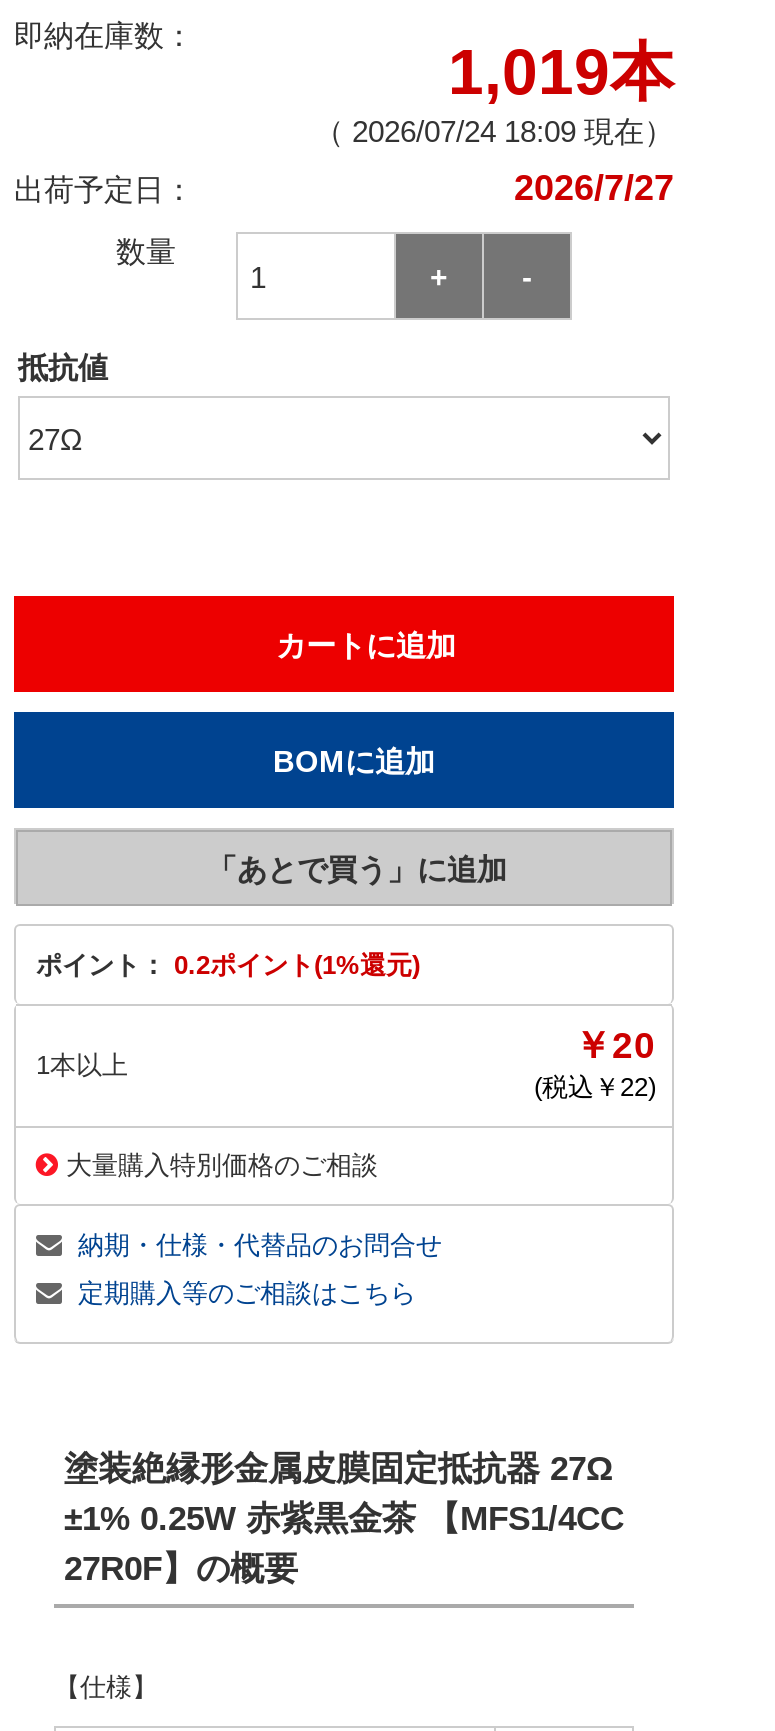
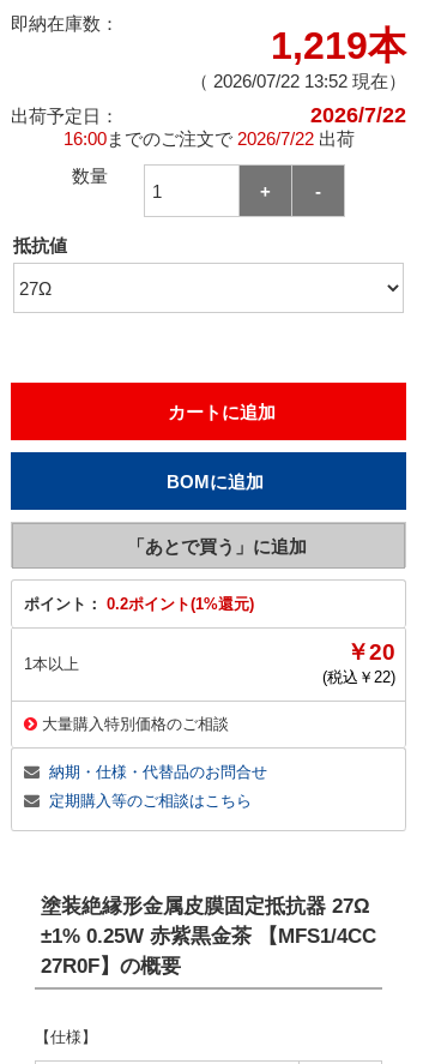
- 1,019本
+ 1,219本

- （ 2026/07/24 18:09 現在）
+ （ 2026/07/22 13:52 現在）

- 2026/7/27
+ 2026/7/22
+ 16:00までのご注文で2026/7/22出荷
